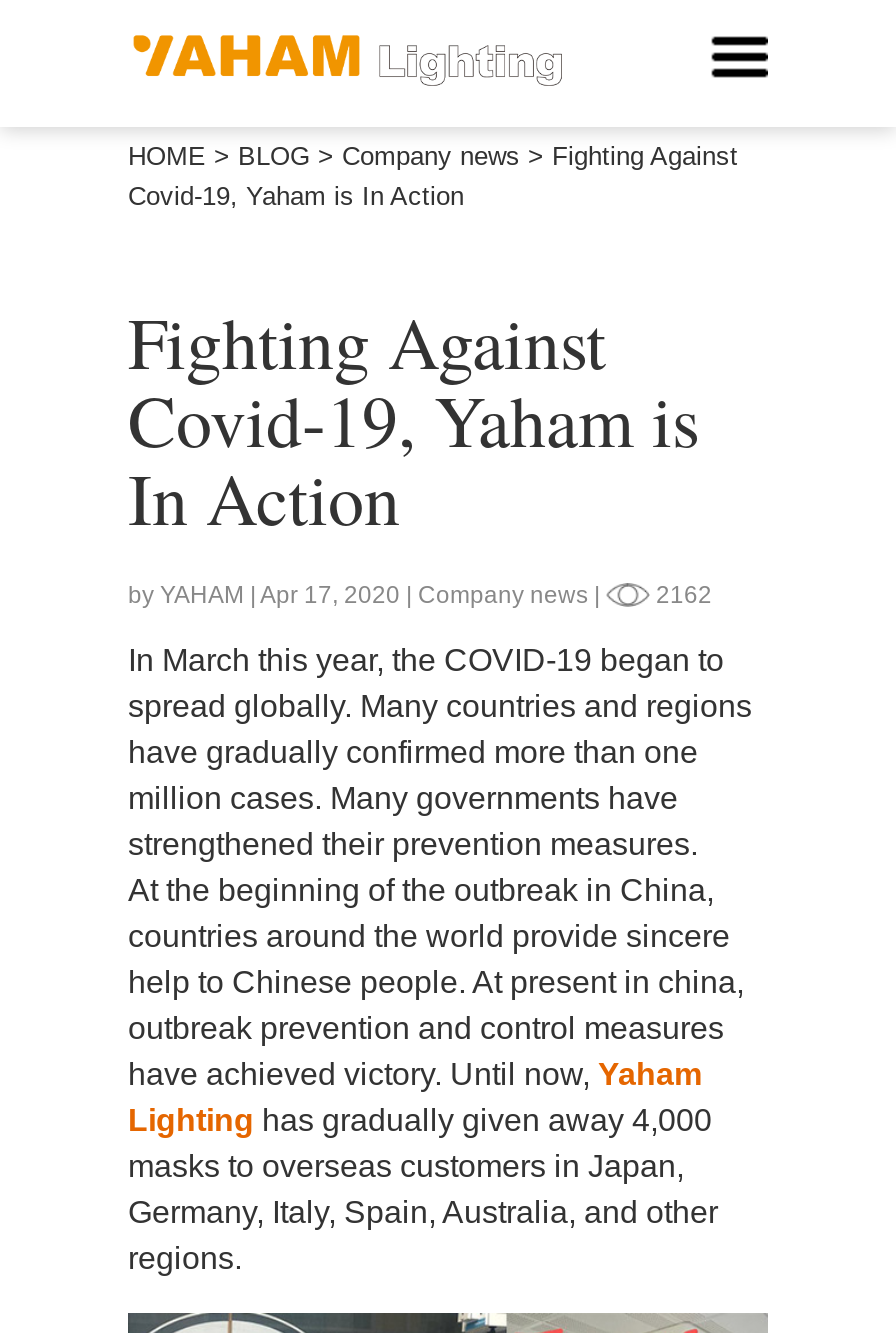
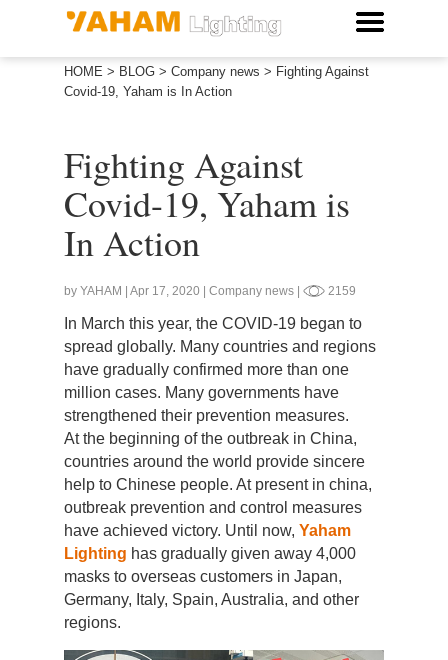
- 2162
+ 2159
